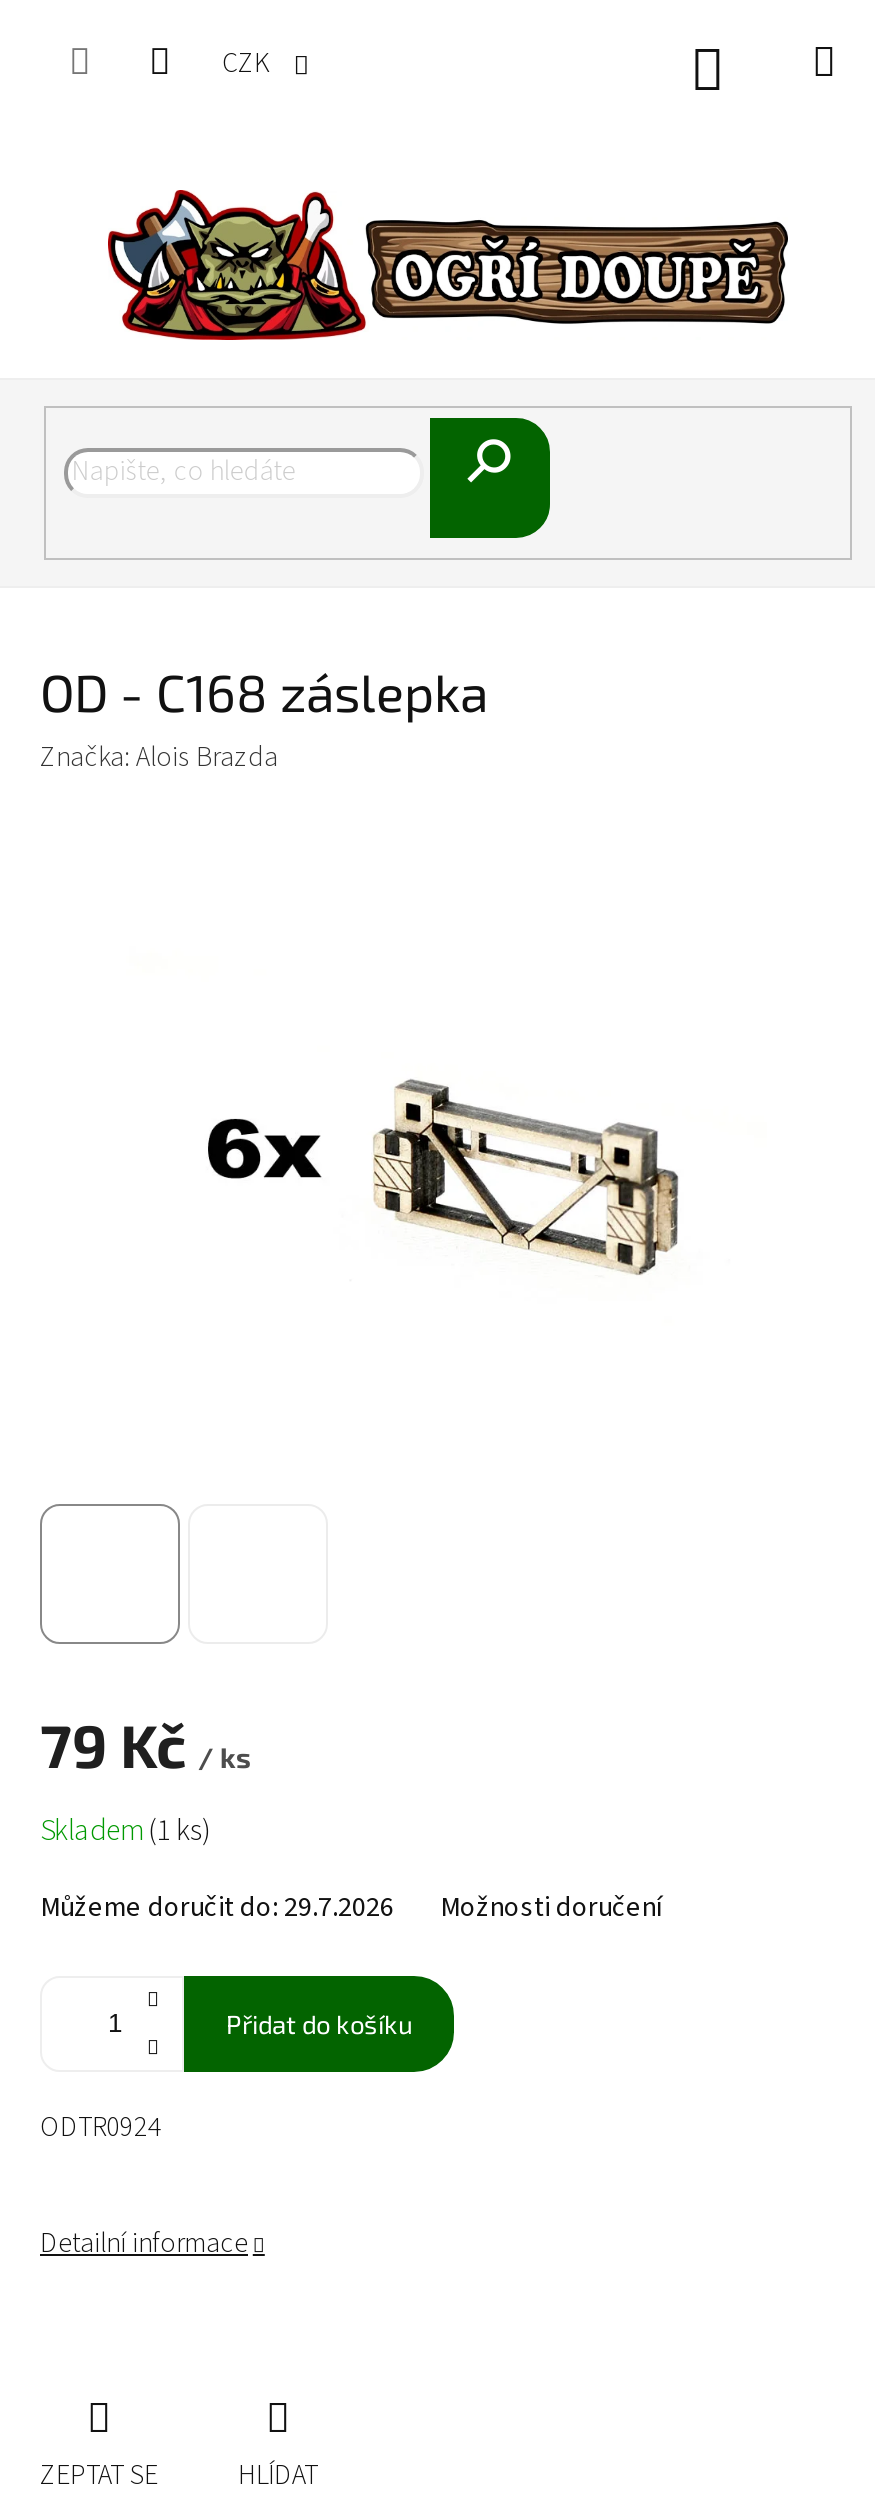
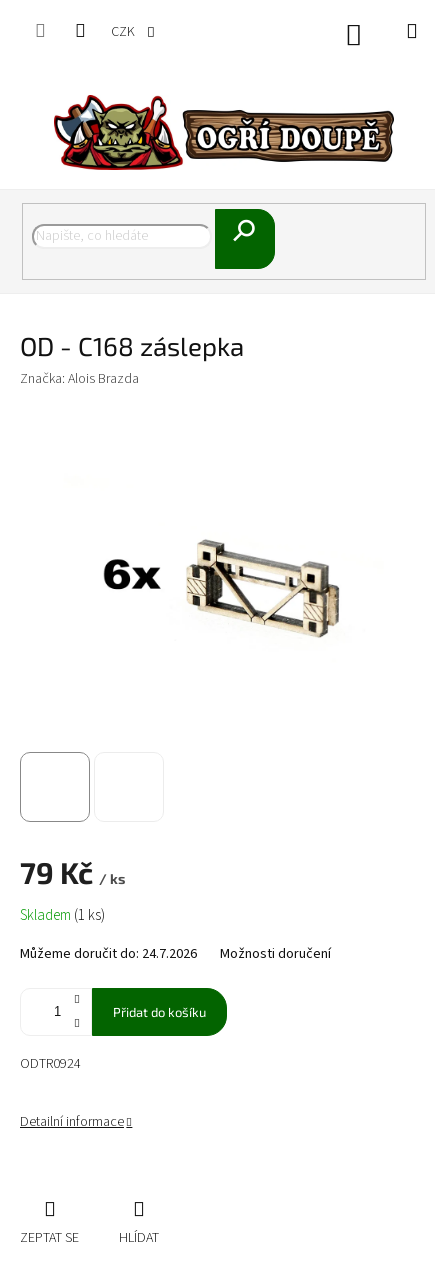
- Můžeme doručit do: 29.7.2026
+ Můžeme doručit do: 24.7.2026
